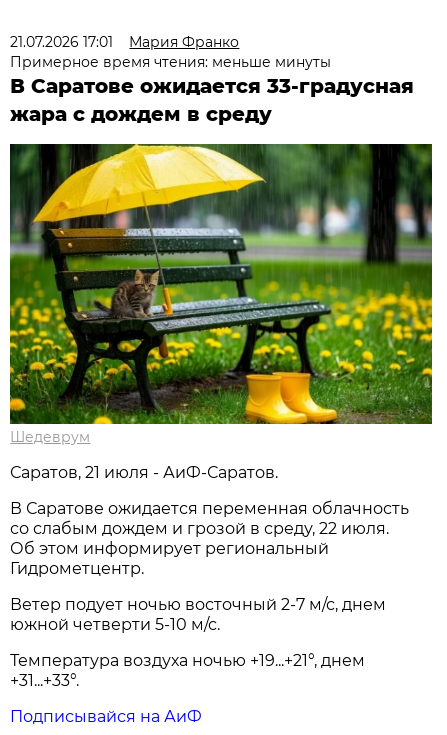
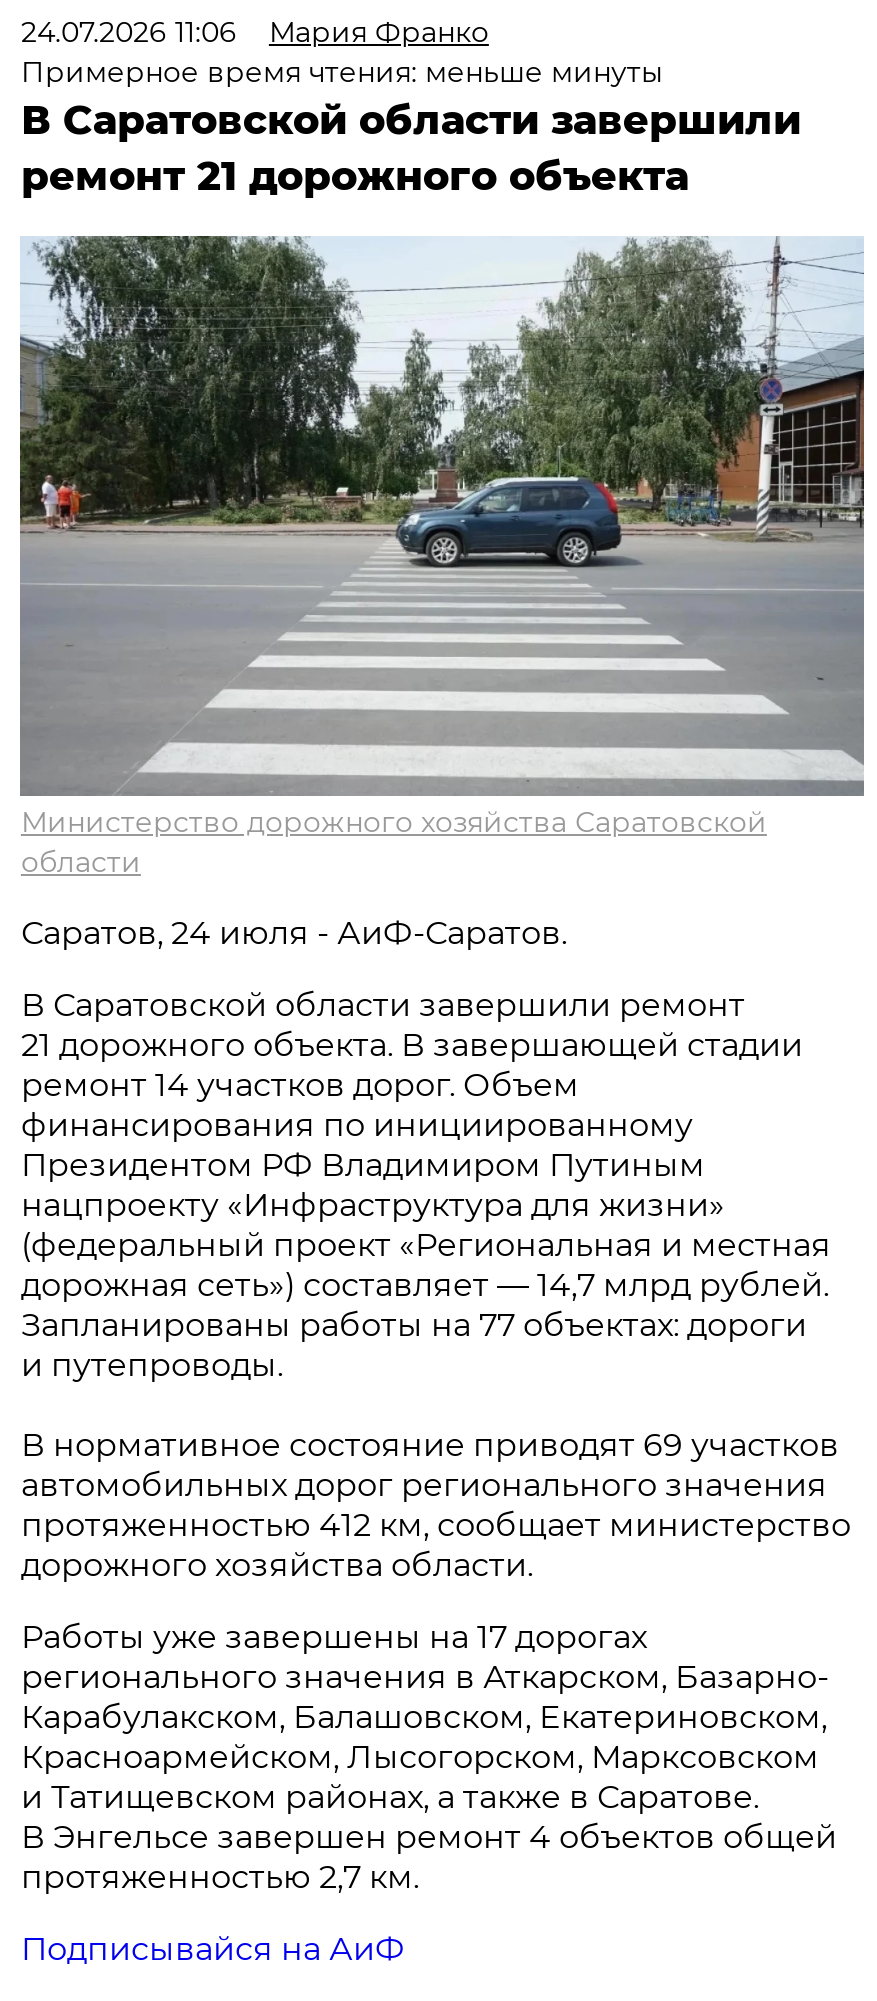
- 21.07.2026 17:01 Мария Франко
+ 24.07.2026 11:06 Мария Франко

- В Саратове ожидается 33-градусная
- жара с дождем в среду
+ В Саратовской области завершили
+ ремонт 21 дорожного объекта

- [image]
- Шедеврум
+ [image]
+ Министерство дорожного хозяйства Саратовской
+ области

- Саратов, 21 июля - АиФ-Саратов.
+ Саратов, 24 июля - АиФ-Саратов.

- В Саратове ожидается переменная облачность
- со слабым дождем и грозой в среду, 22 июля.
- Об этом информирует региональный
- Гидрометцентр.
+ В Саратовской области завершили ремонт
+ 21 дорожного объекта. В завершающей стадии
+ ремонт 14 участков дорог. Объем
+ финансирования по инициированному
+ Президентом РФ Владимиром Путиным
+ нацпроекту «Инфраструктура для жизни»
+ (федеральный проект «Региональная и местная
+ дорожная сеть») составляет — 14,7 млрд рублей.
+ Запланированы работы на 77 объектах: дороги
+ и путепроводы.

- Ветер подует ночью восточный 2-7 м/с, днем
- южной четверти 5-10 м/с.
+ В нормативное состояние приводят 69 участков
+ автомобильных дорог регионального значения
+ протяженностью 412 км, сообщает министерство
+ дорожного хозяйства области.

- Температура воздуха ночью +19...+21°, днем
- +31...+33°.
+ Работы уже завершены на 17 дорогах
+ регионального значения в Аткарском, Базарно-
+ Карабулакском, Балашовском, Екатериновском,
+ Красноармейском, Лысогорском, Марксовском
+ и Татищевском районах, а также в Саратове.
+ В Энгельсе завершен ремонт 4 объектов общей
+ протяженностью 2,7 км.
